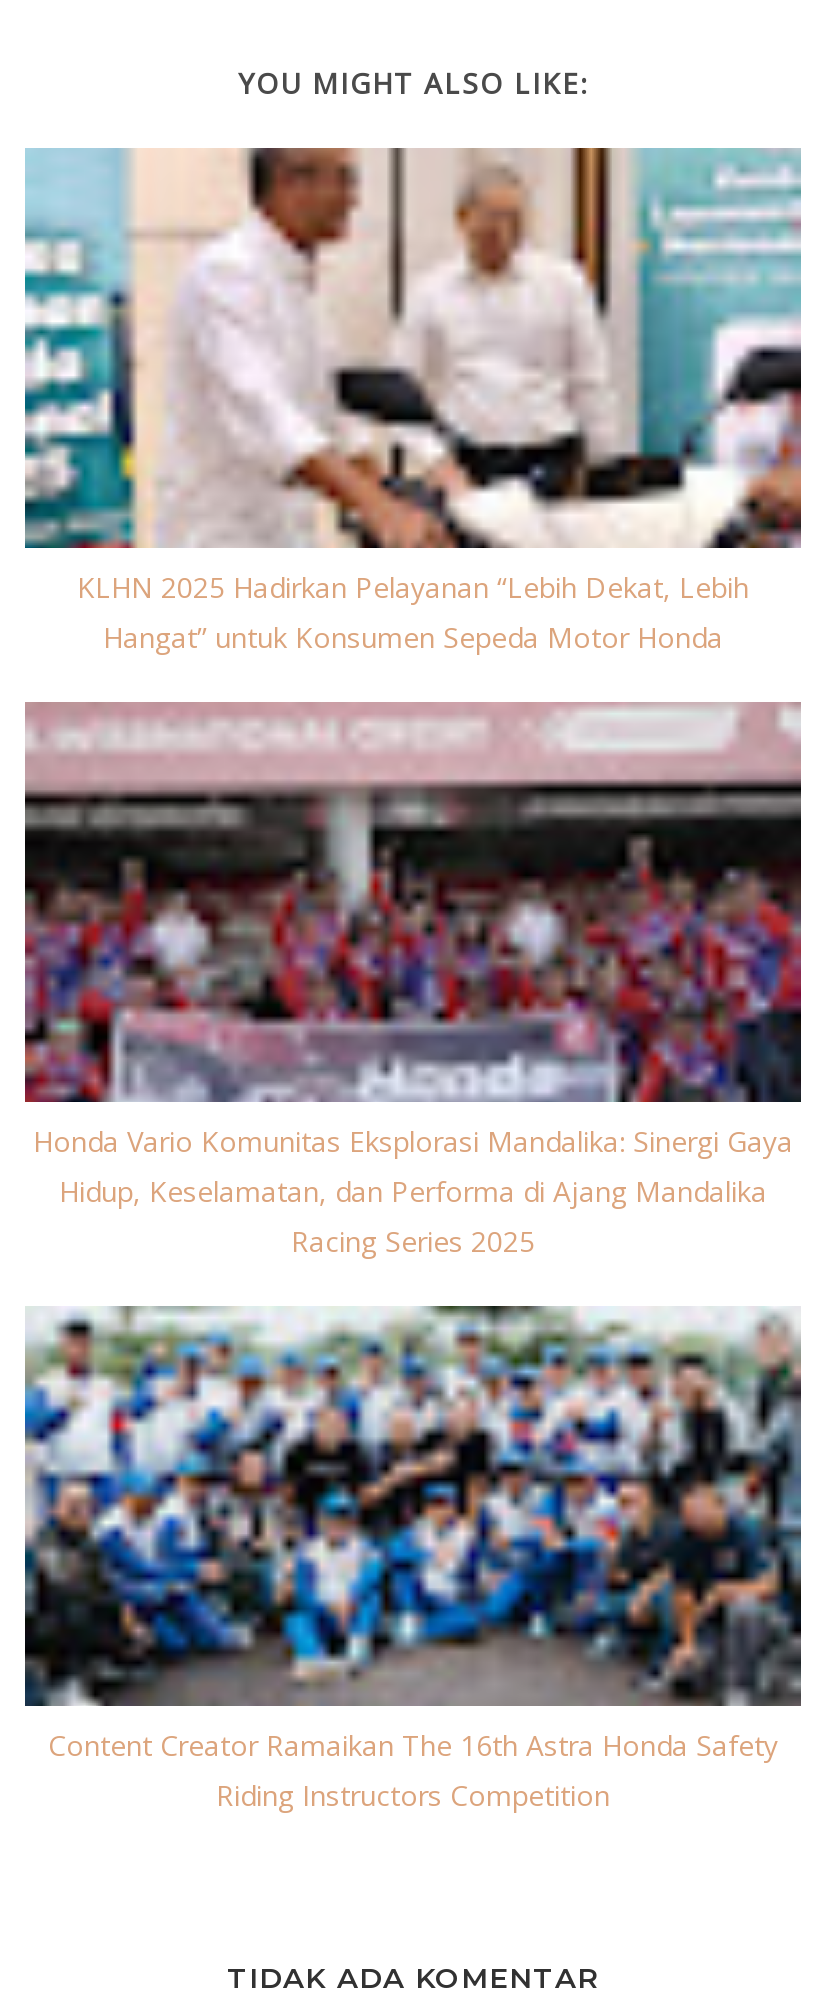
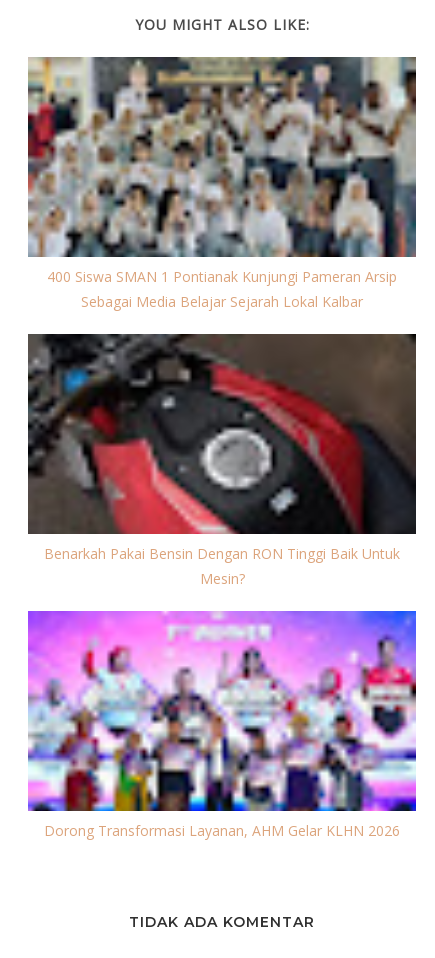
- [image]
- KLHN 2025 Hadirkan Pelayanan “Lebih Dekat, Lebih
- Hangat” untuk Konsumen Sepeda Motor Honda
+ [image]
+ 400 Siswa SMAN 1 Pontianak Kunjungi Pameran Arsip
+ Sebagai Media Belajar Sejarah Lokal Kalbar

- [image]
+ [image]

- Honda Vario Komunitas Eksplorasi Mandalika: Sinergi Gaya
- Hidup, Keselamatan, dan Performa di Ajang Mandalika
- Racing Series 2025
+ Benarkah Pakai Bensin Dengan RON Tinggi Baik Untuk
+ Mesin?

- [image]
- Content Creator Ramaikan The 16th Astra Honda Safety
- Riding Instructors Competition
+ [image]
+ Dorong Transformasi Layanan, AHM Gelar KLHN 2026
